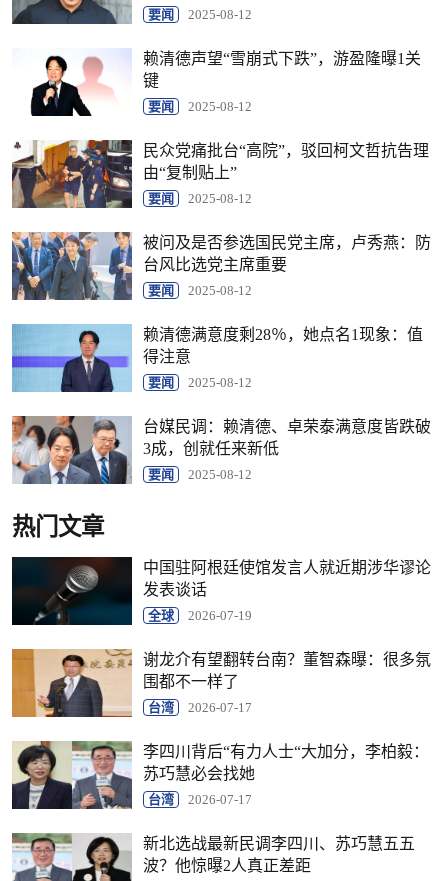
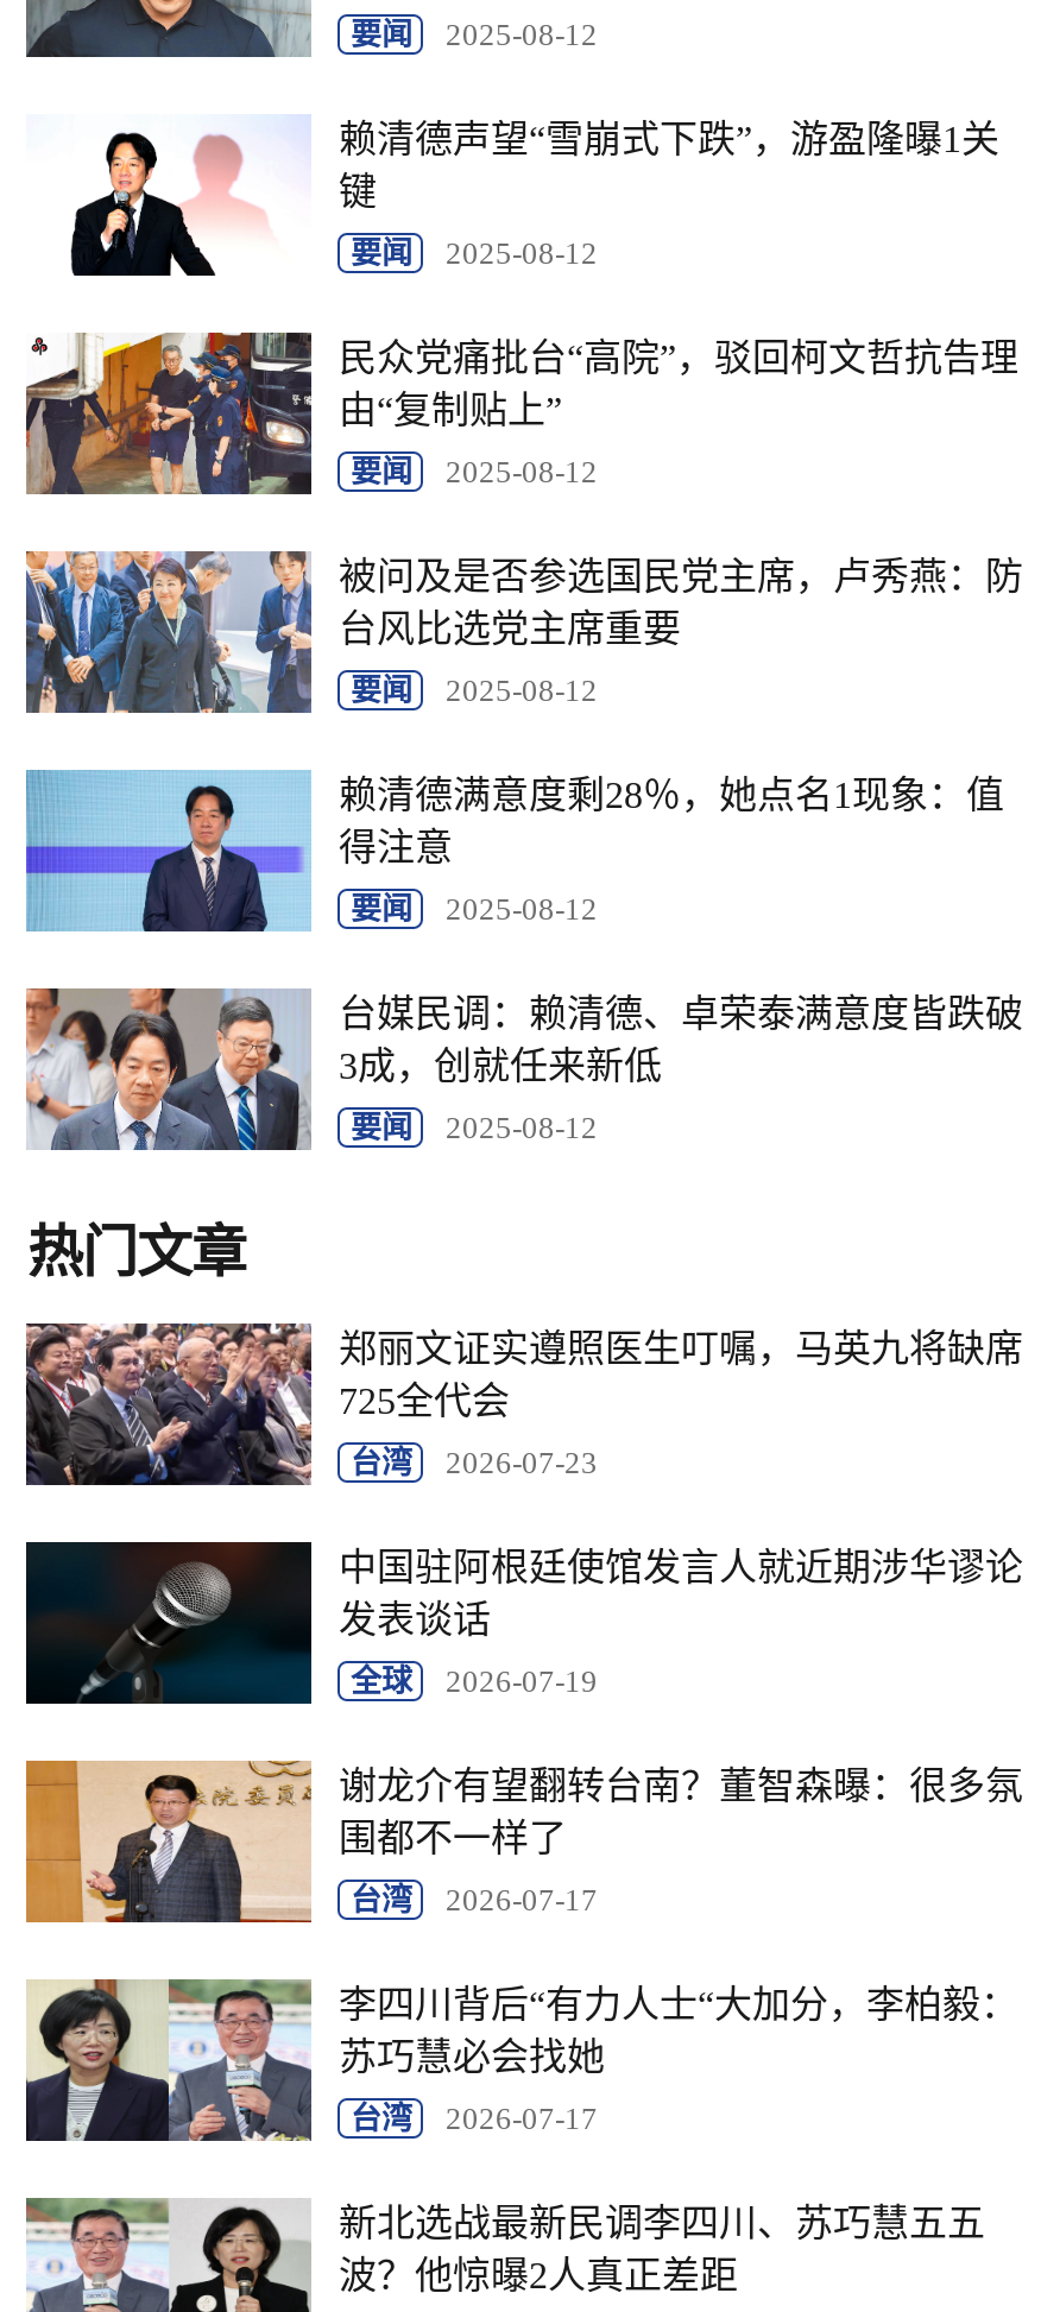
+ [image]
+ 郑丽文证实遵照医生叮嘱，马英九将缺席
+ 725全代会
+ 台湾
+ 2026-07-23
